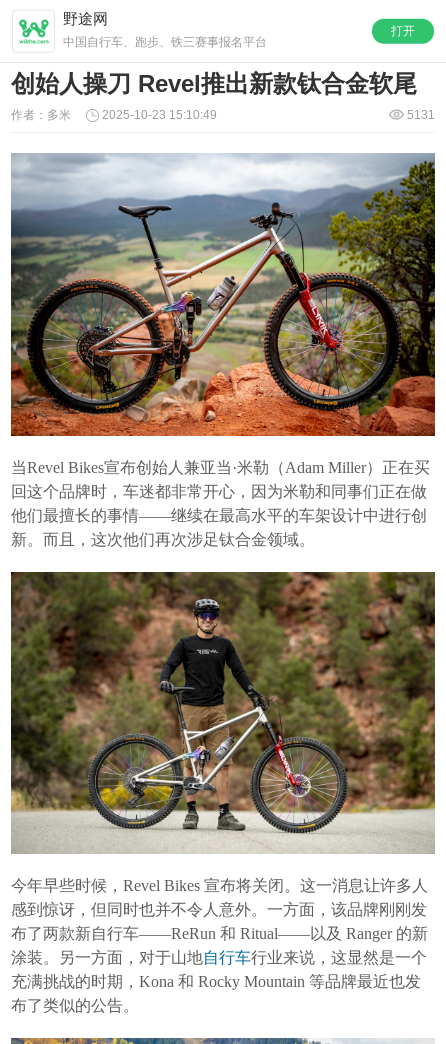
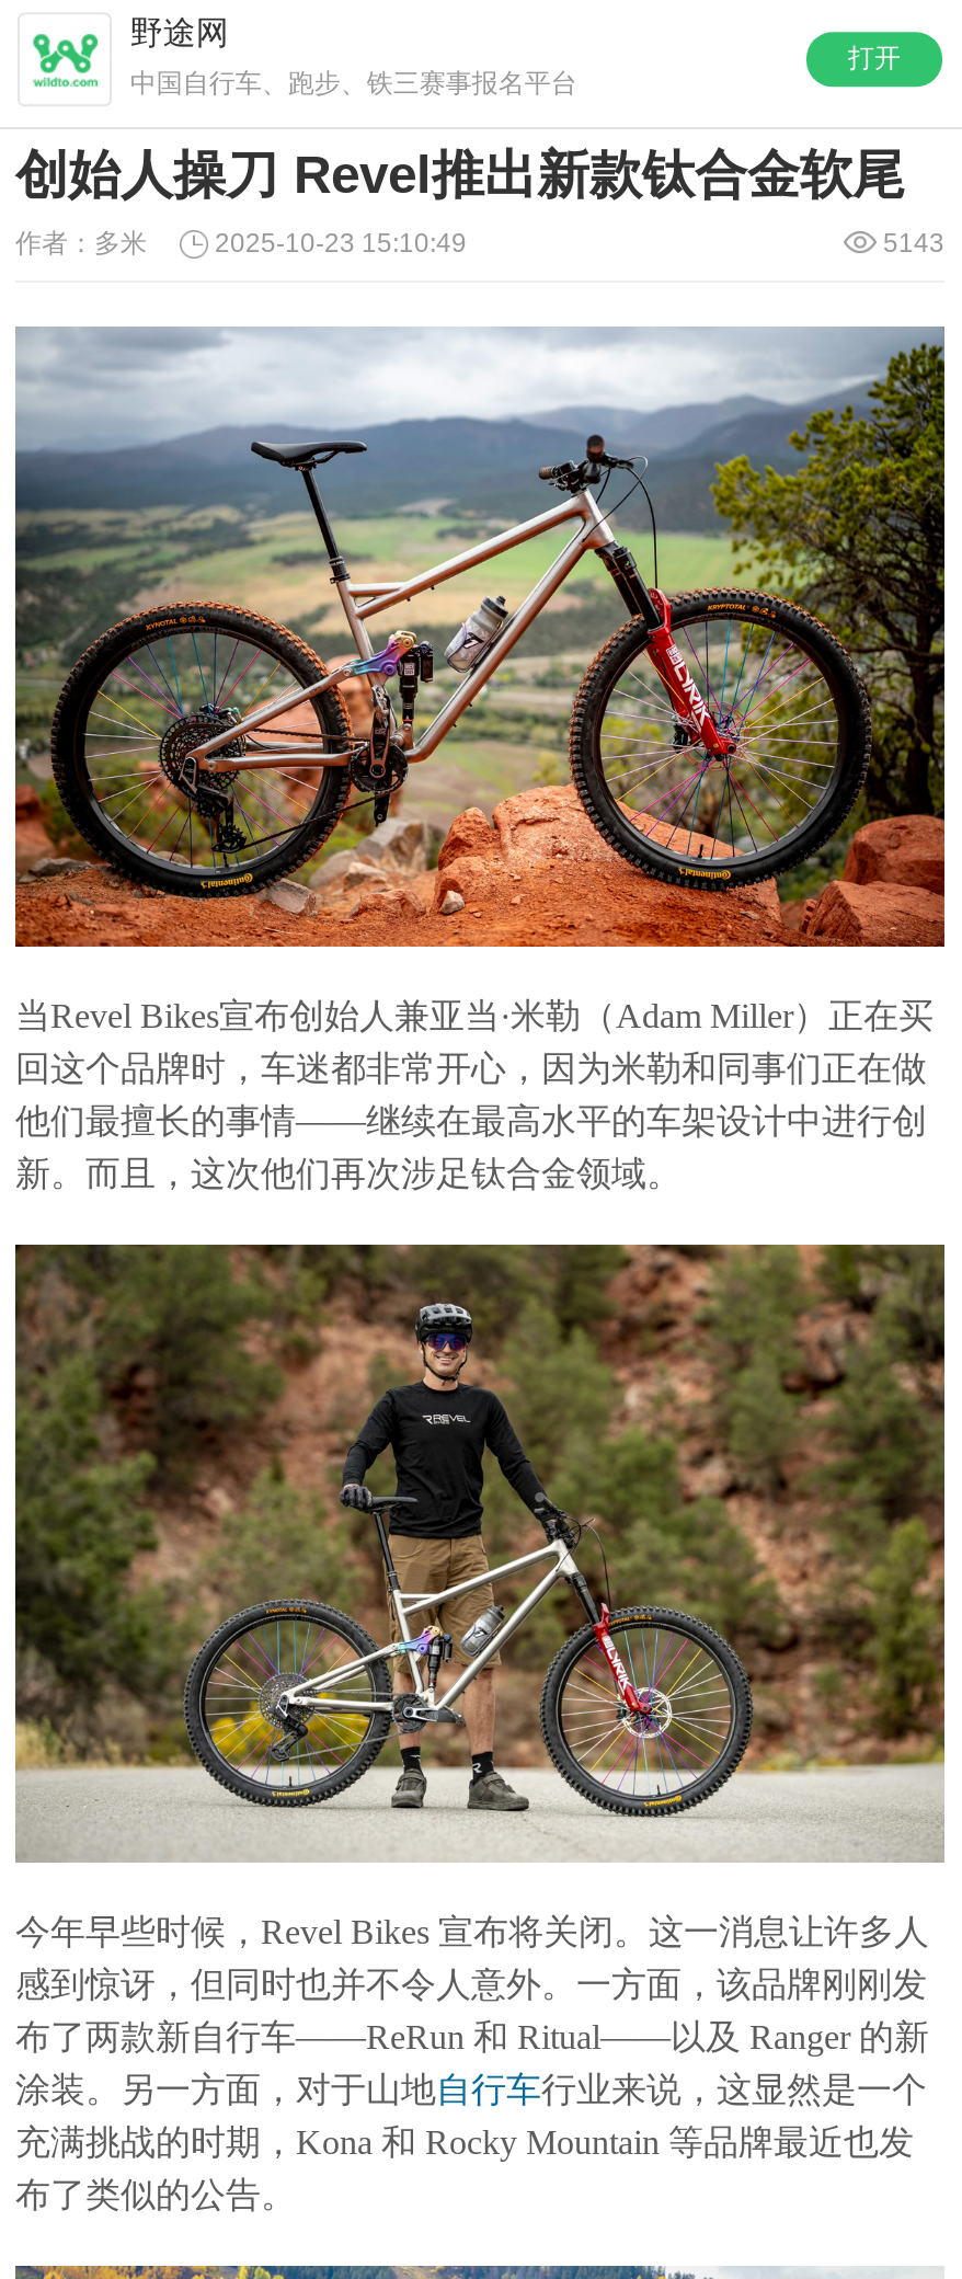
- 5131
+ 5143
